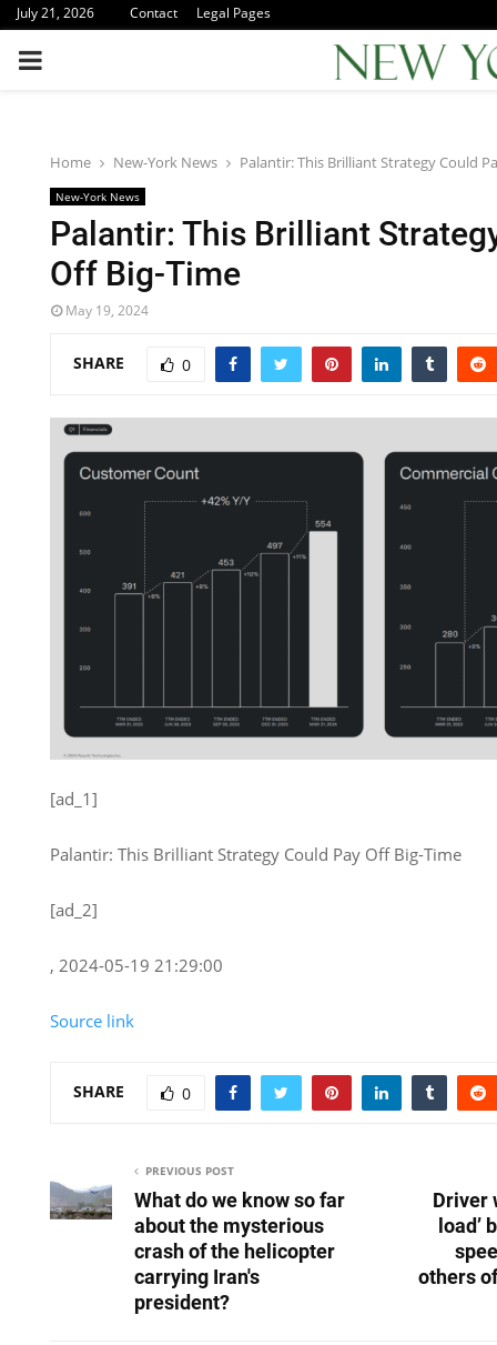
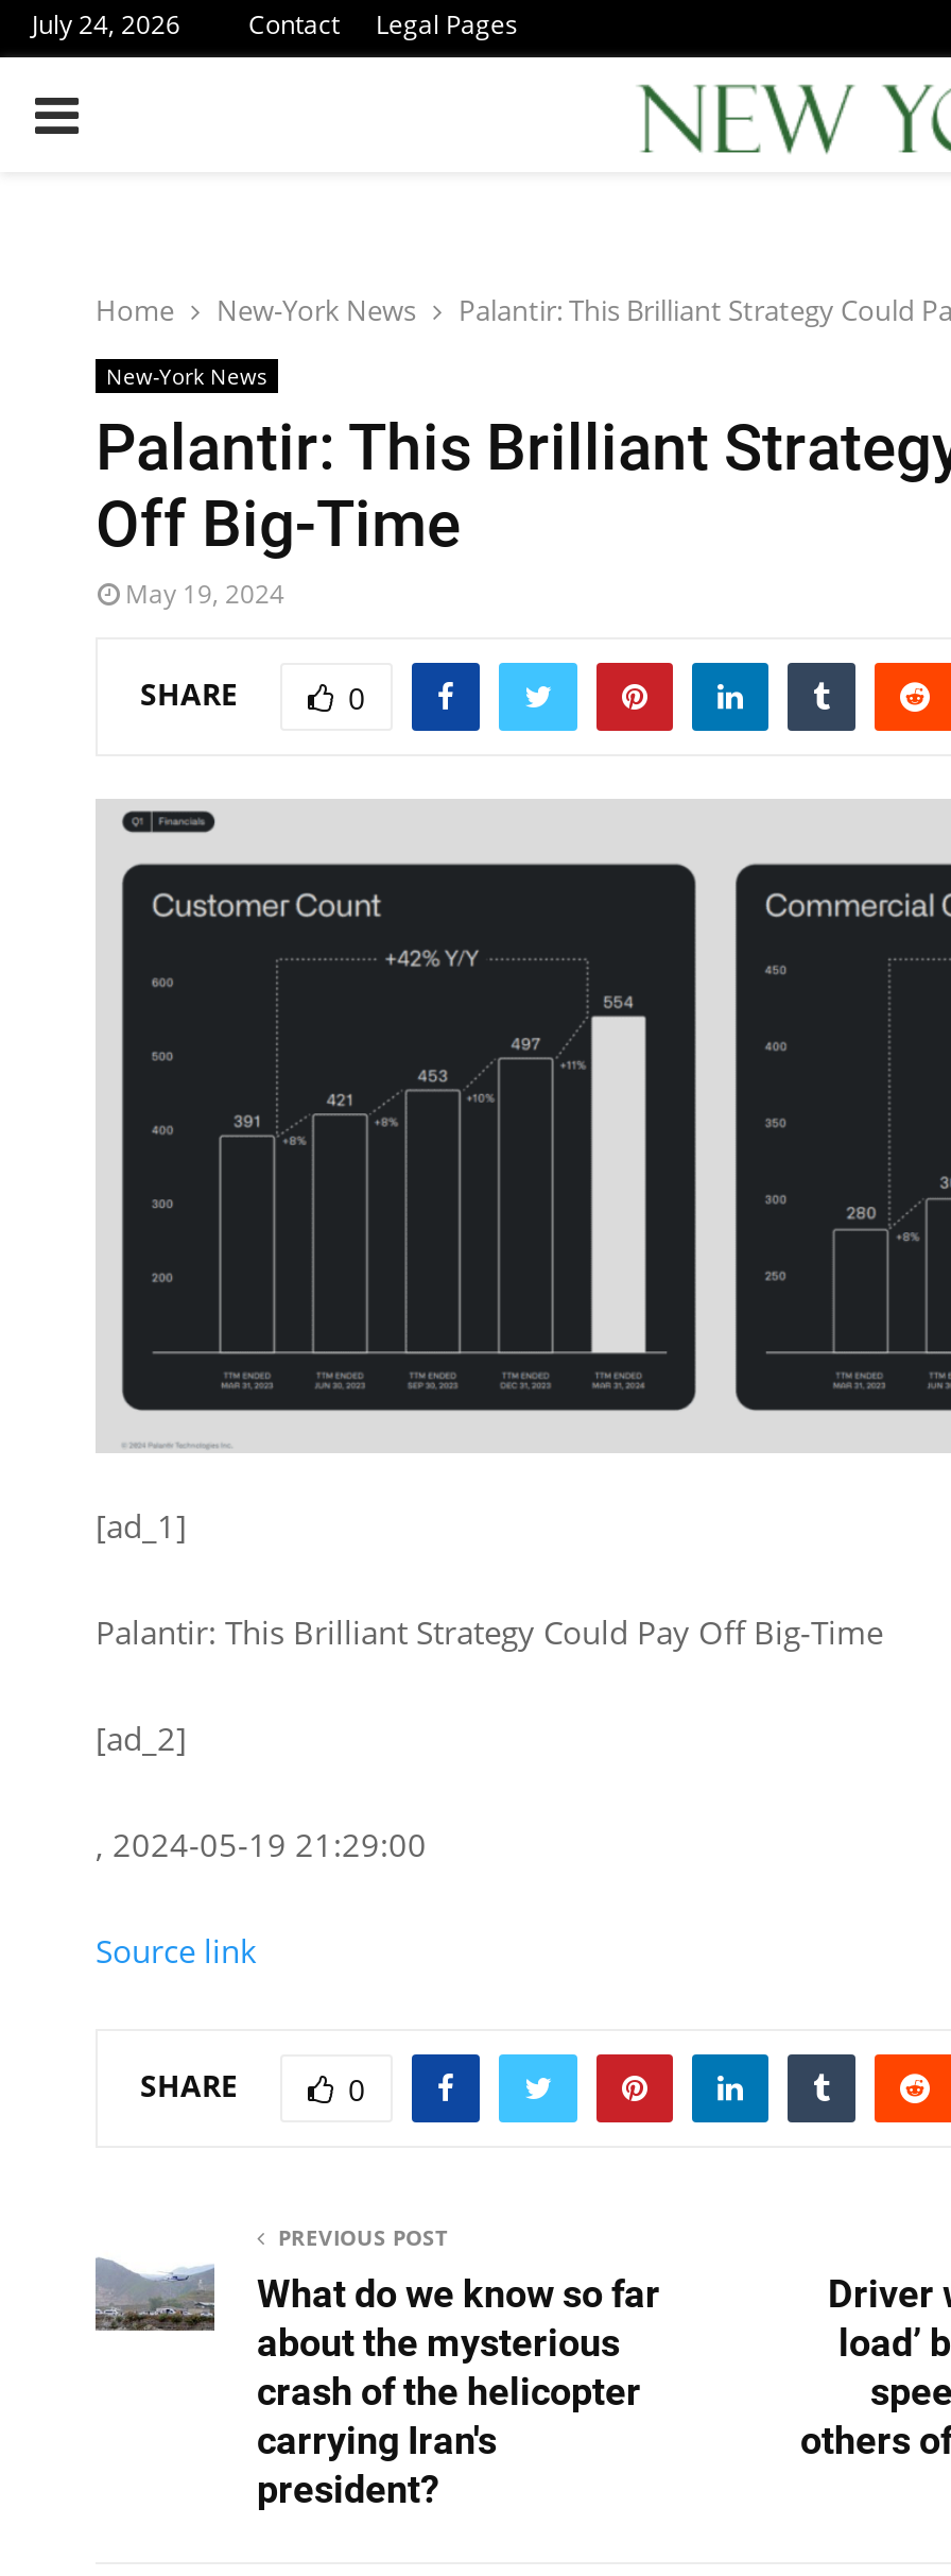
- July 21, 2026 Contact Legal Pages
+ July 24, 2026 Contact Legal Pages
